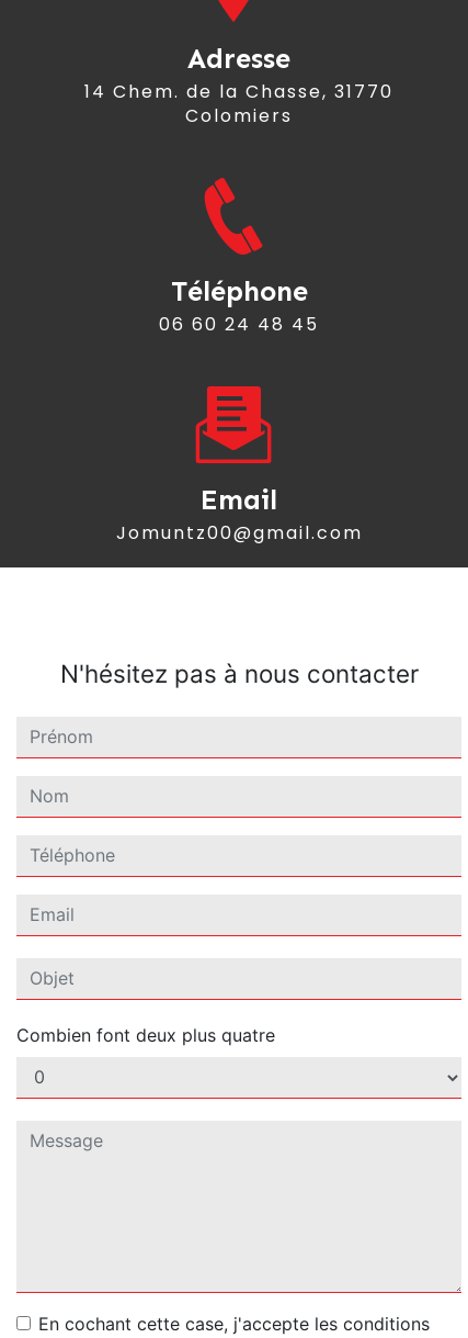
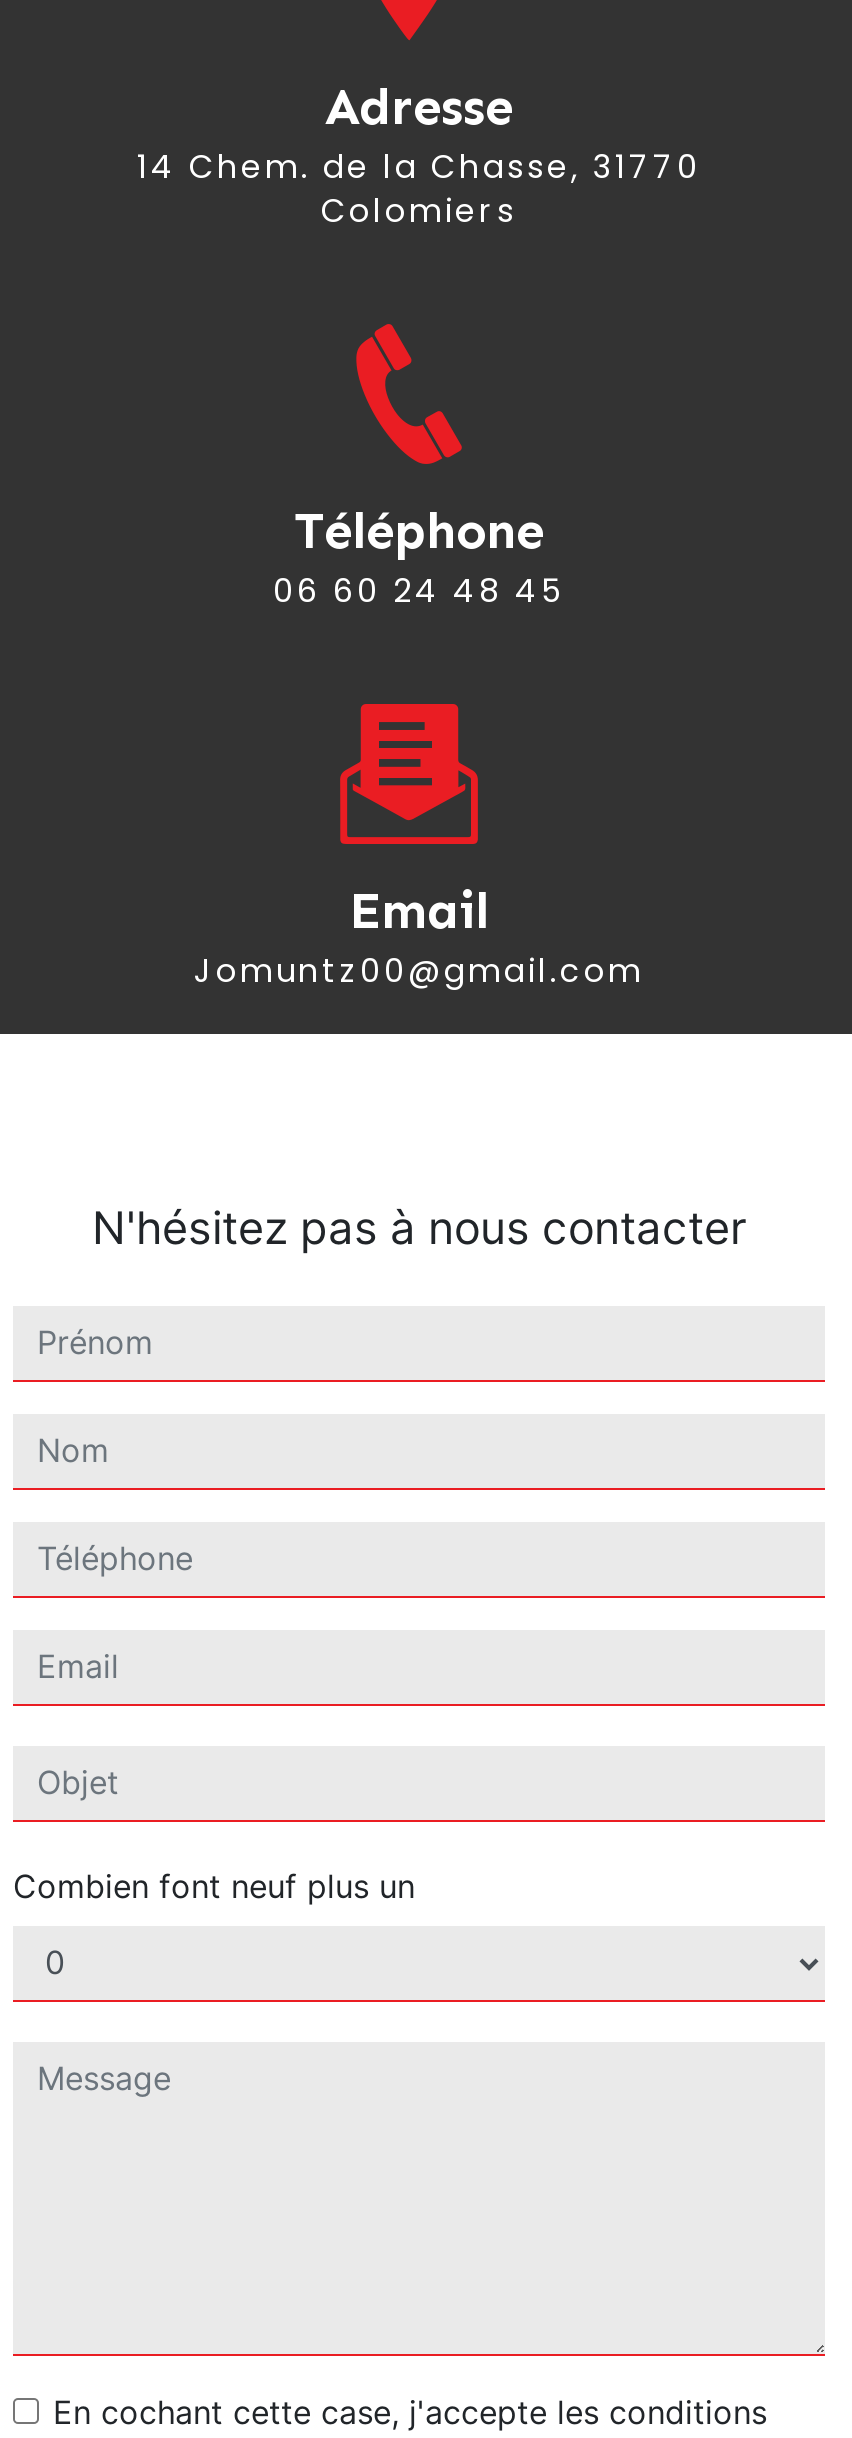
- Combien font deux plus quatre
+ Combien font neuf plus un
